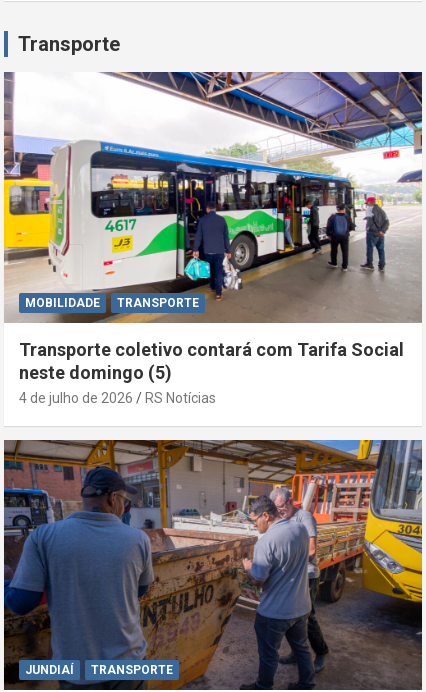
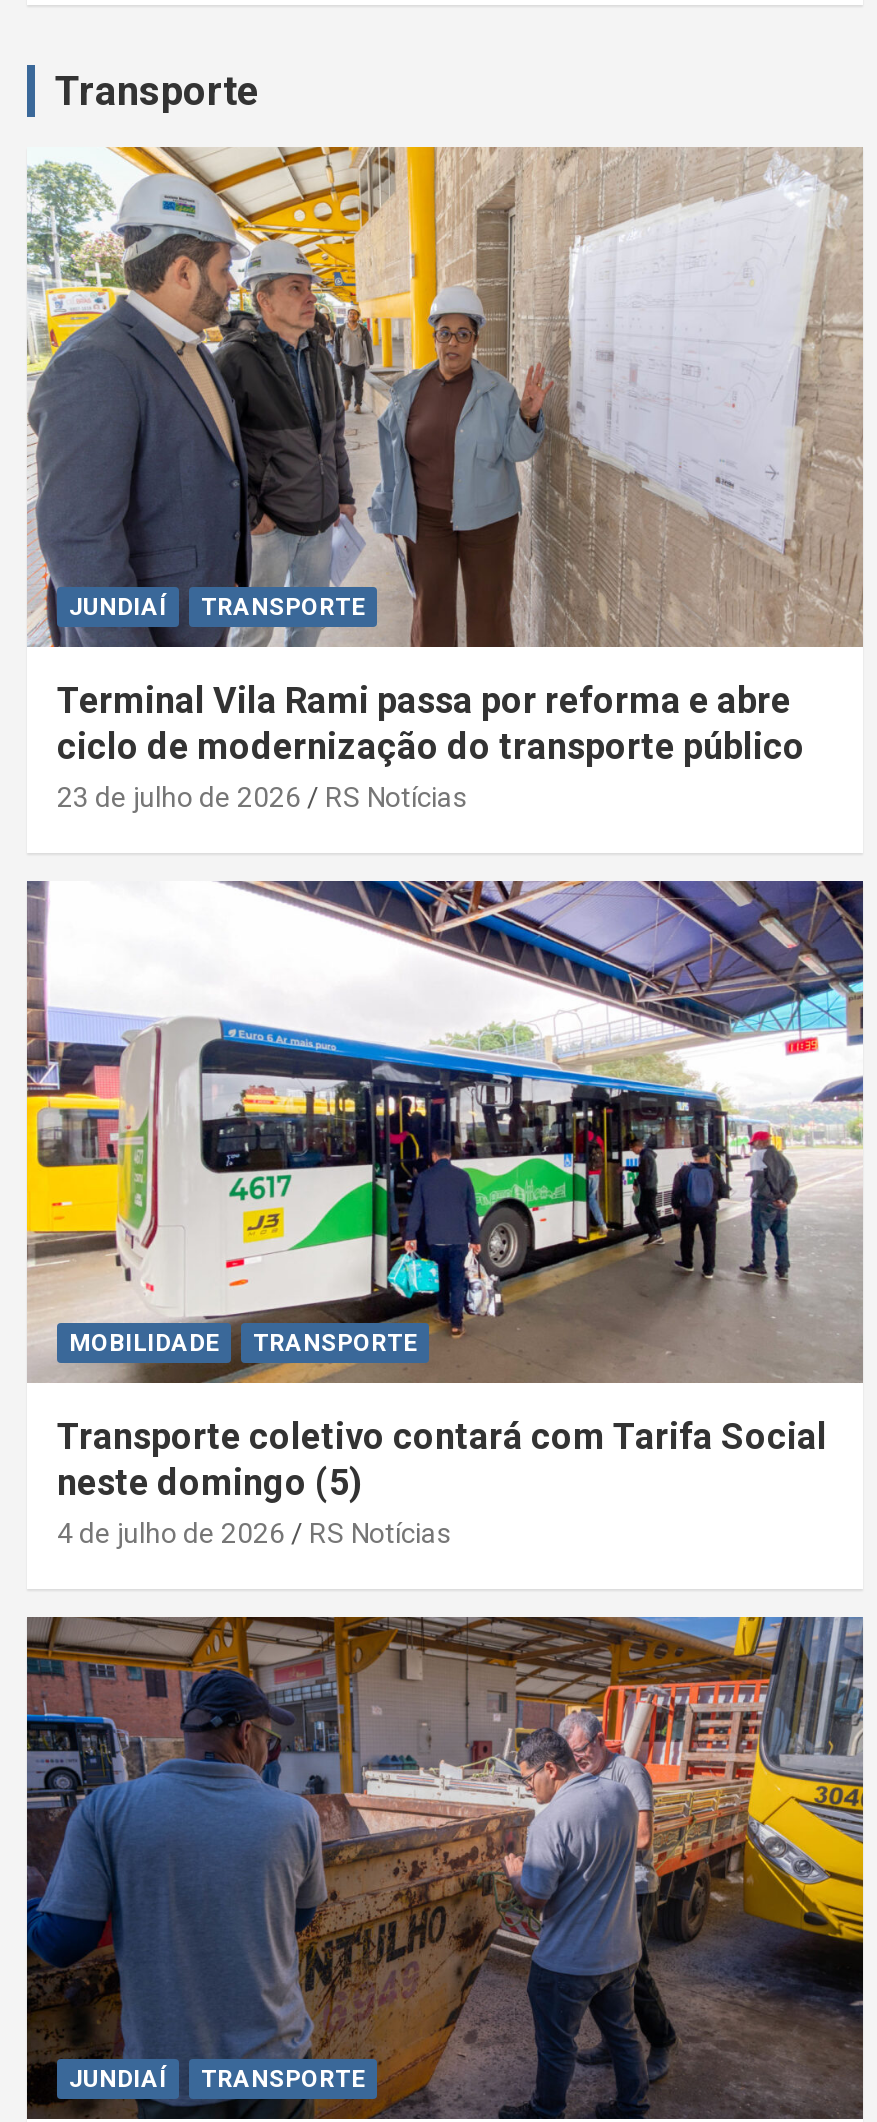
+ [image]
+ JUNDIAÍ
+ TRANSPORTE
+ Terminal Vila Rami passa por reforma e abre
+ ciclo de modernização do transporte público
+ 23 de julho de 2026
+ RS Notícias
